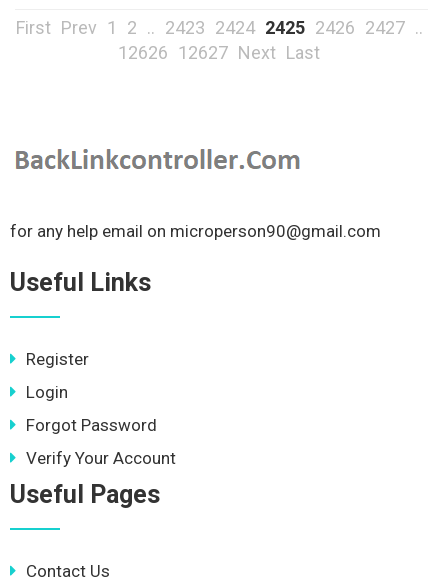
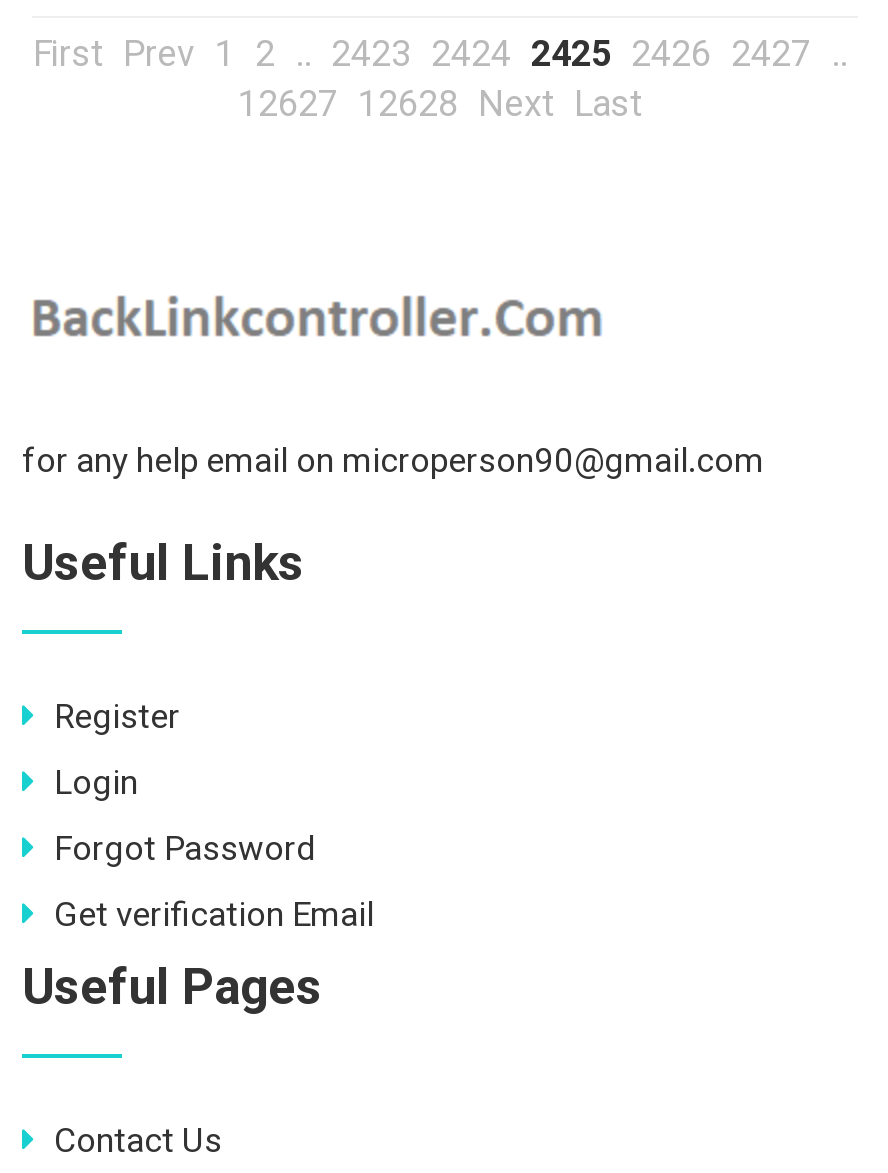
- 12626 12627 Next Last
+ 12627 12628 Next Last

- Verify Your Account
+ Get verification Email
